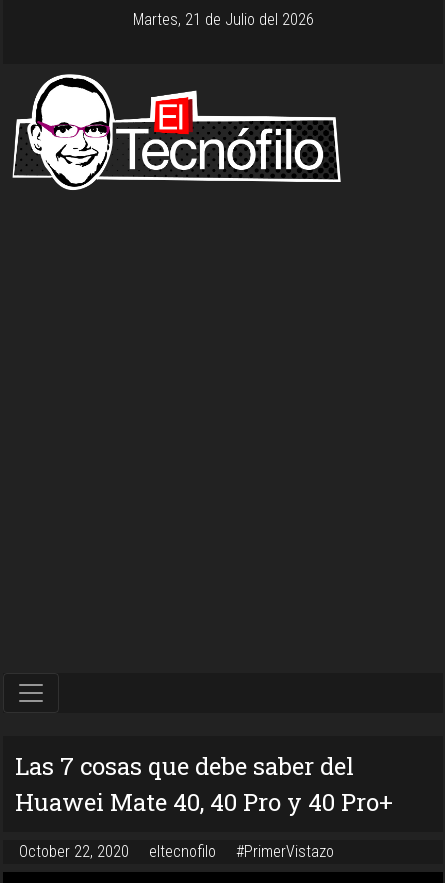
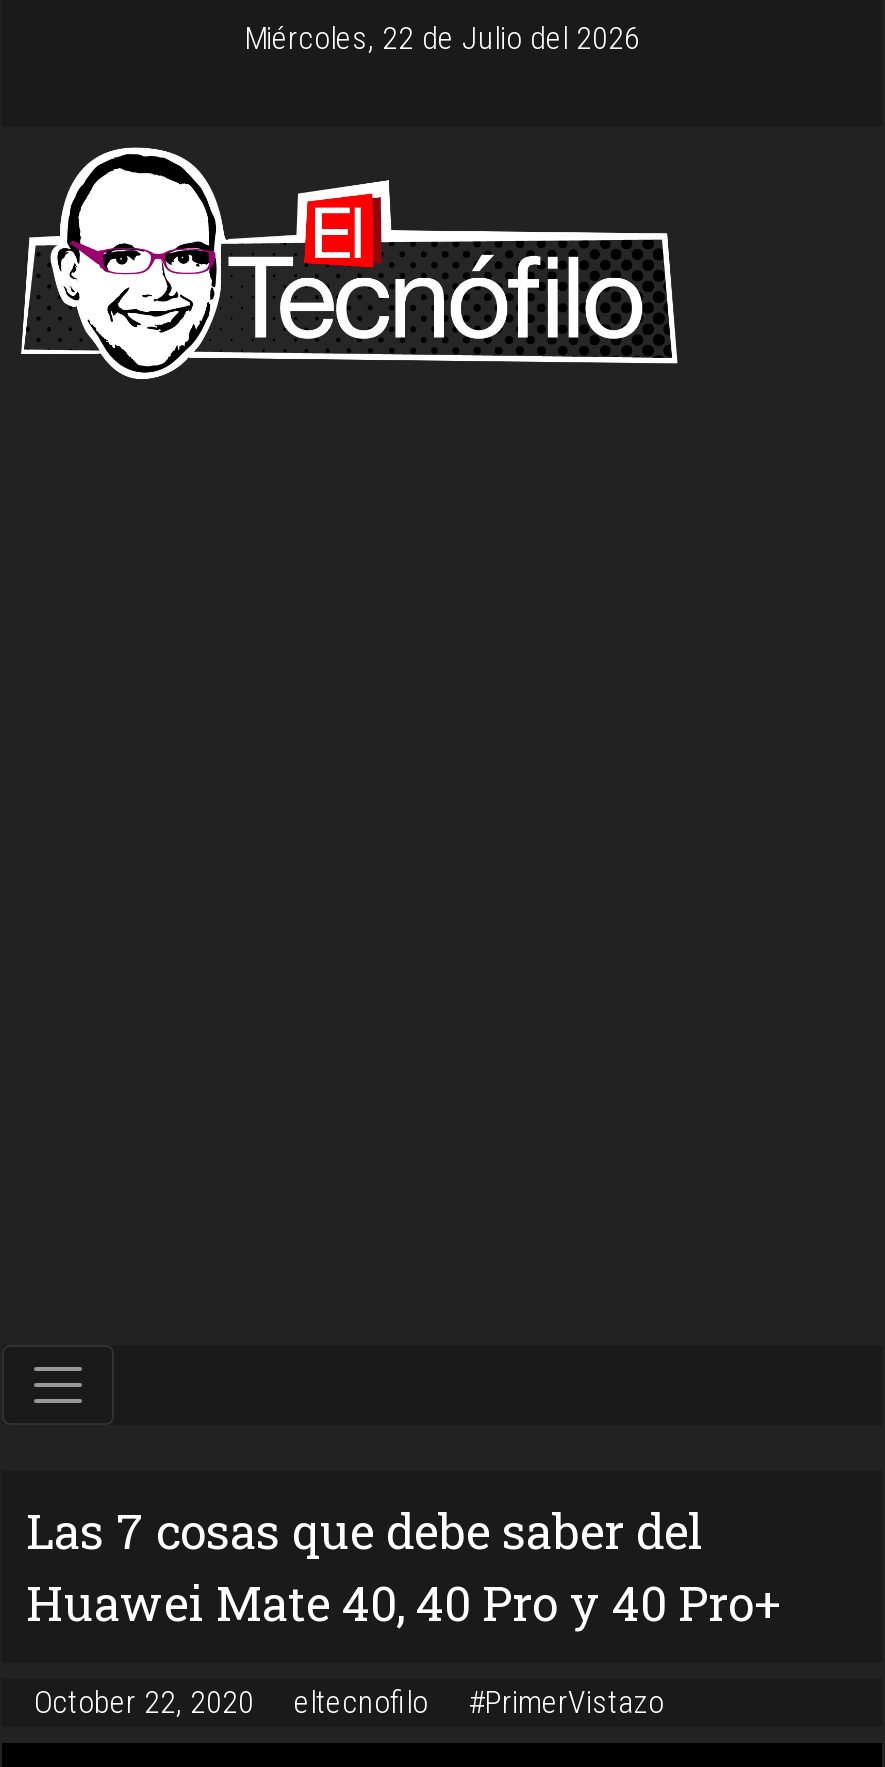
- Martes, 21 de Julio del 2026
+ Miércoles, 22 de Julio del 2026
